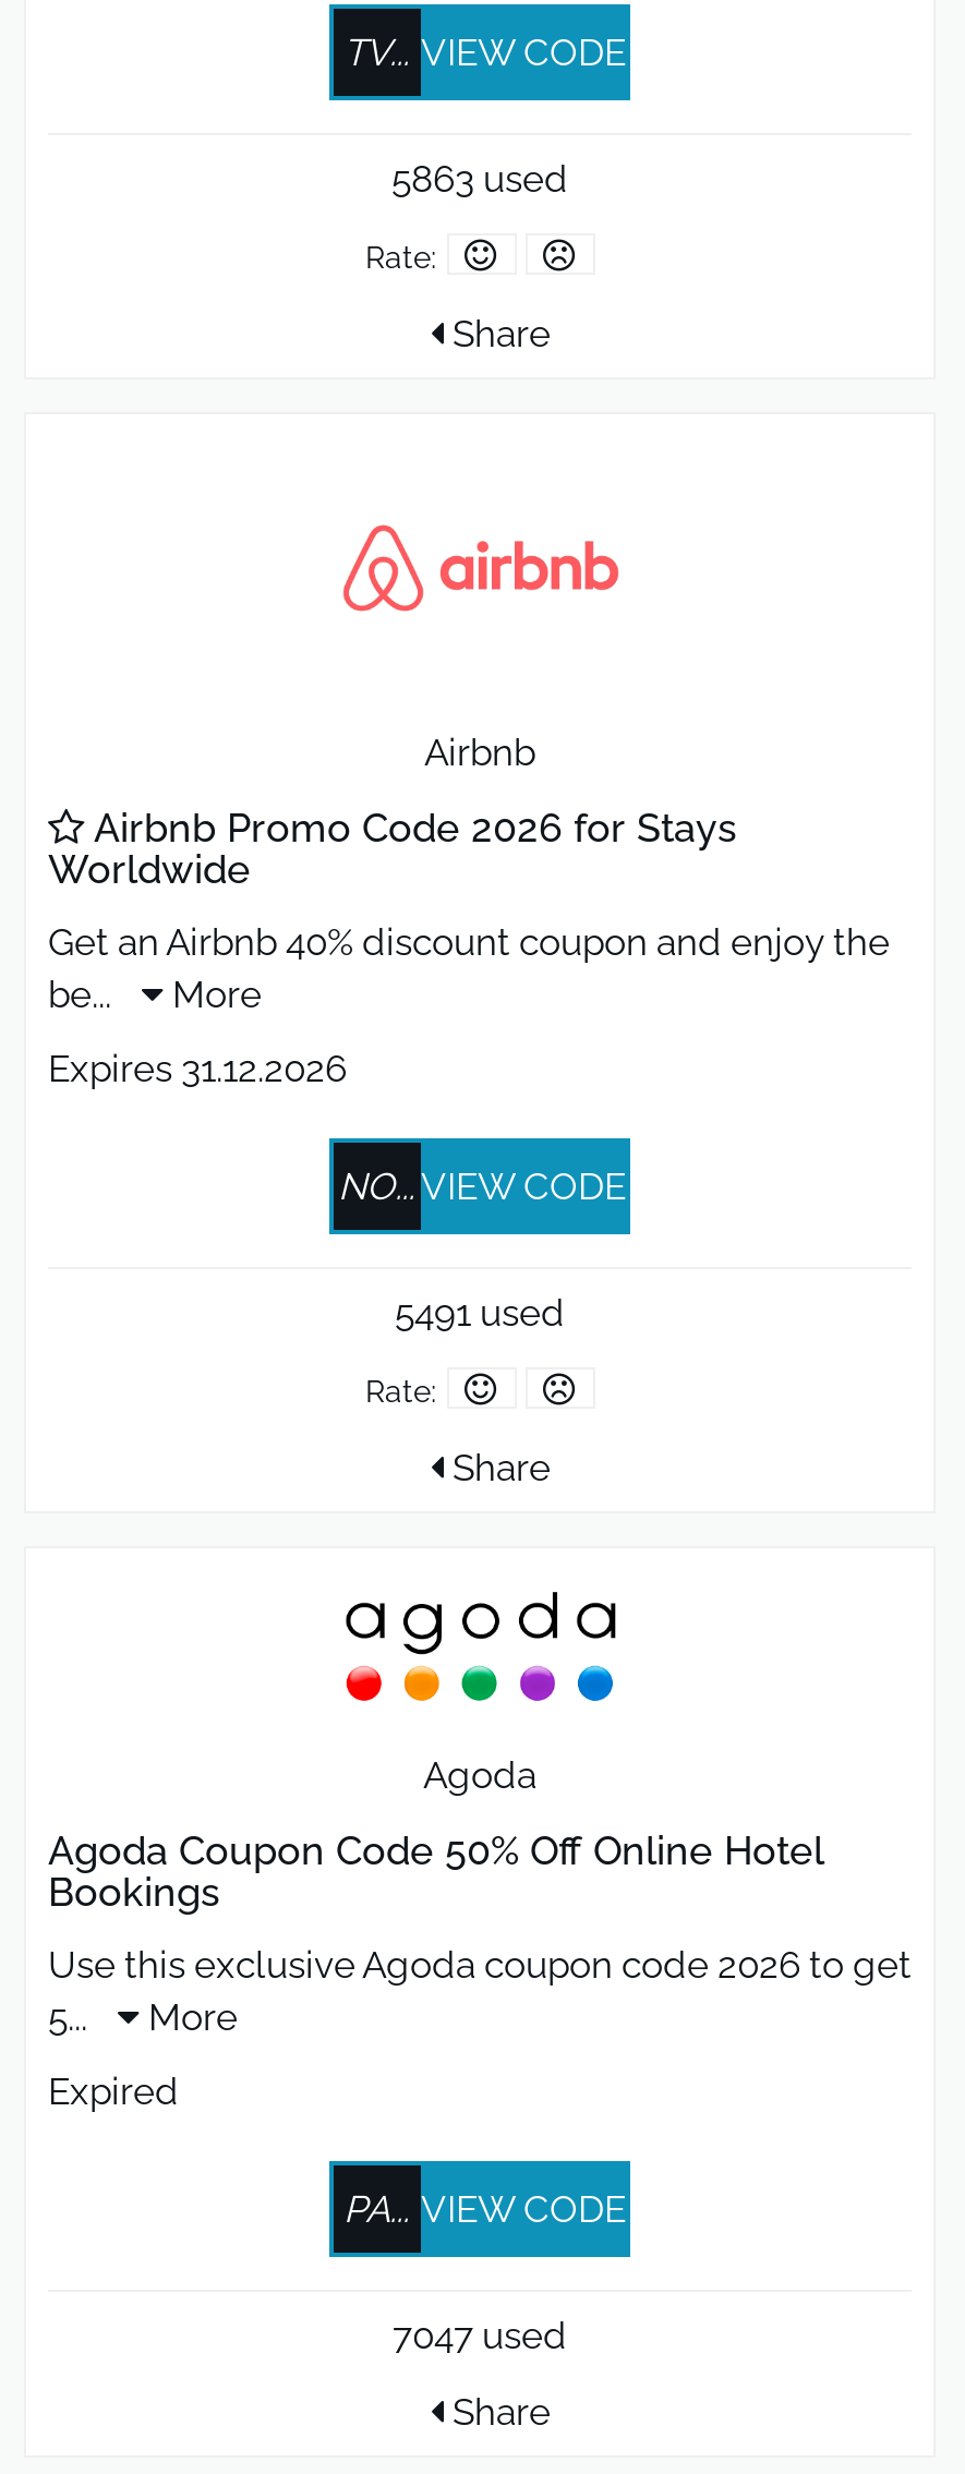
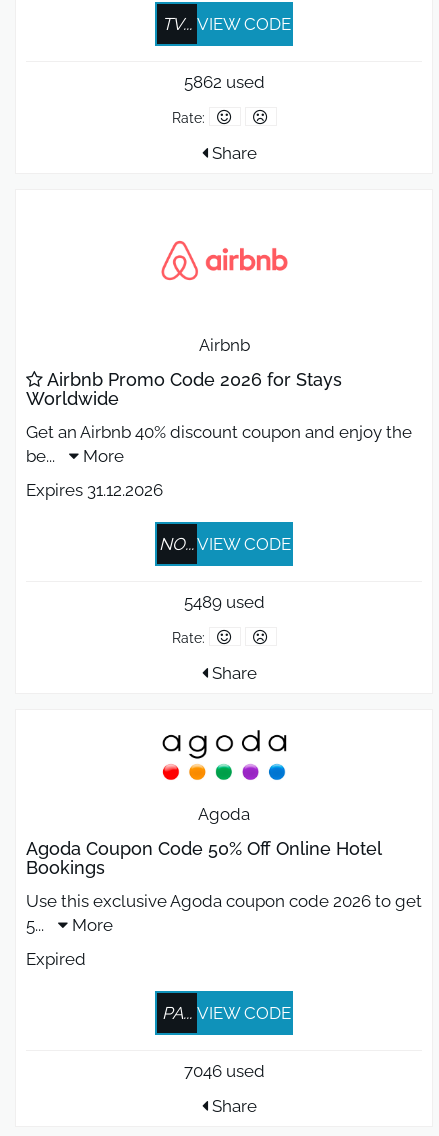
- 5863 used
+ 5862 used

- 5491 used
+ 5489 used

- 7047 used
+ 7046 used
